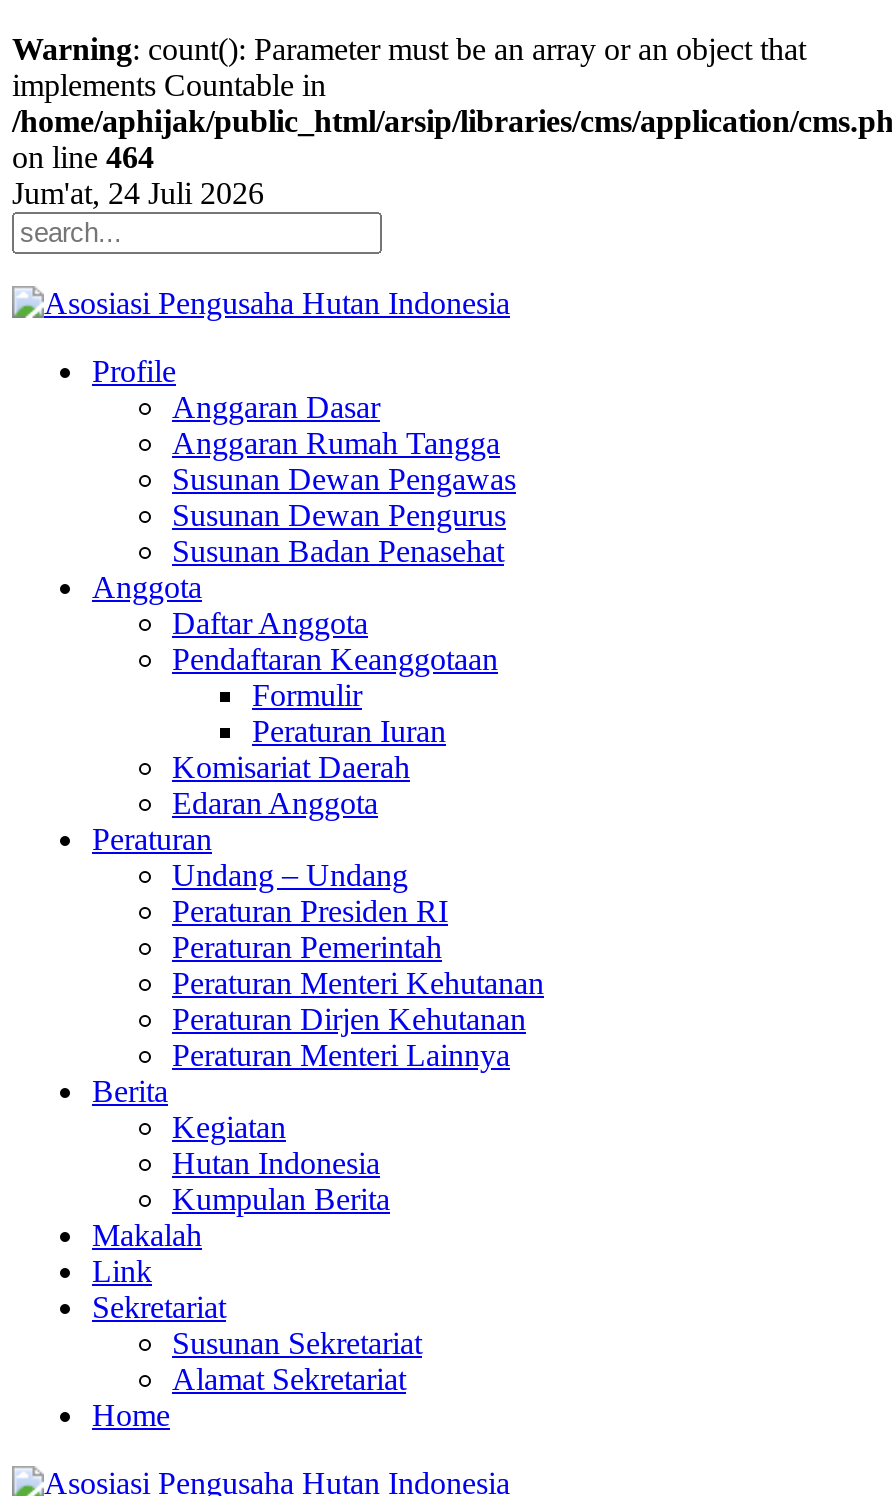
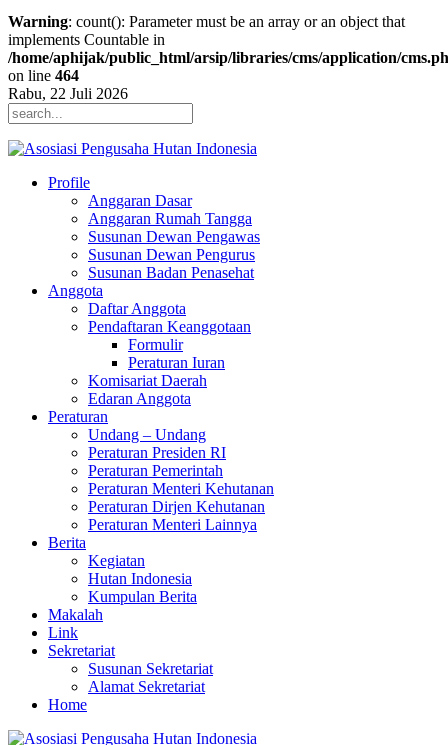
- Jum'at, 24 Juli 2026
+ Rabu, 22 Juli 2026
